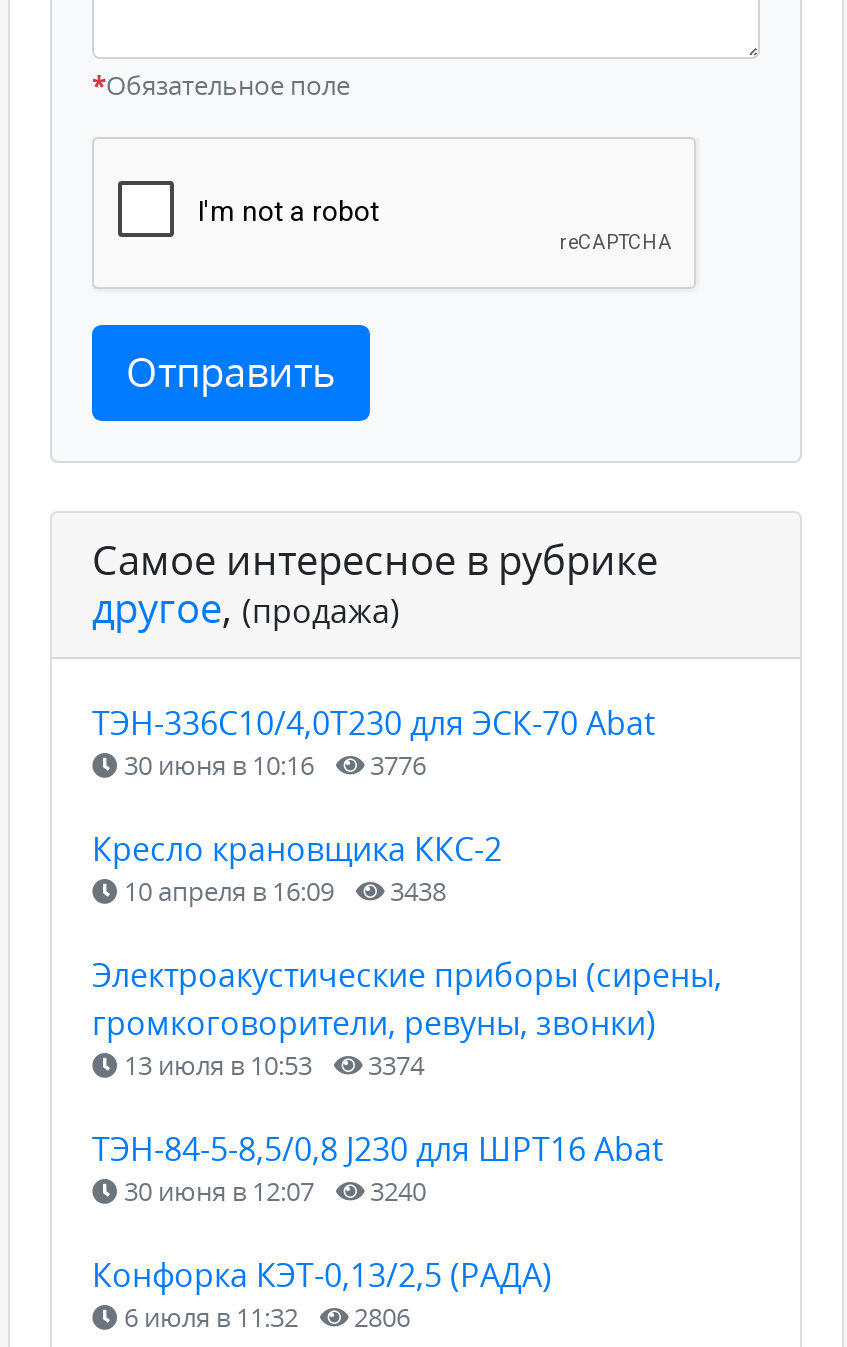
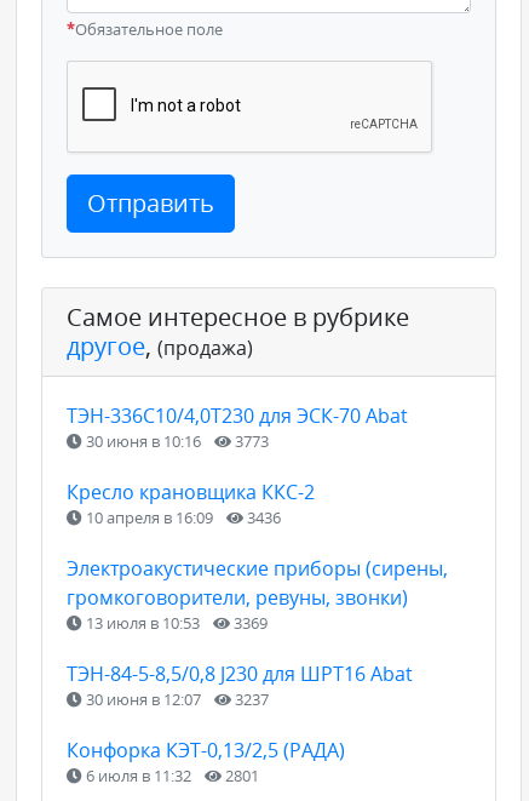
- 30 июня в 10:16 3776
+ 30 июня в 10:16 3773

- 10 апреля в 16:09 3438
+ 10 апреля в 16:09 3436

- 13 июля в 10:53 3374
+ 13 июля в 10:53 3369

- 30 июня в 12:07 3240
+ 30 июня в 12:07 3237

- 2806
+ 2801
